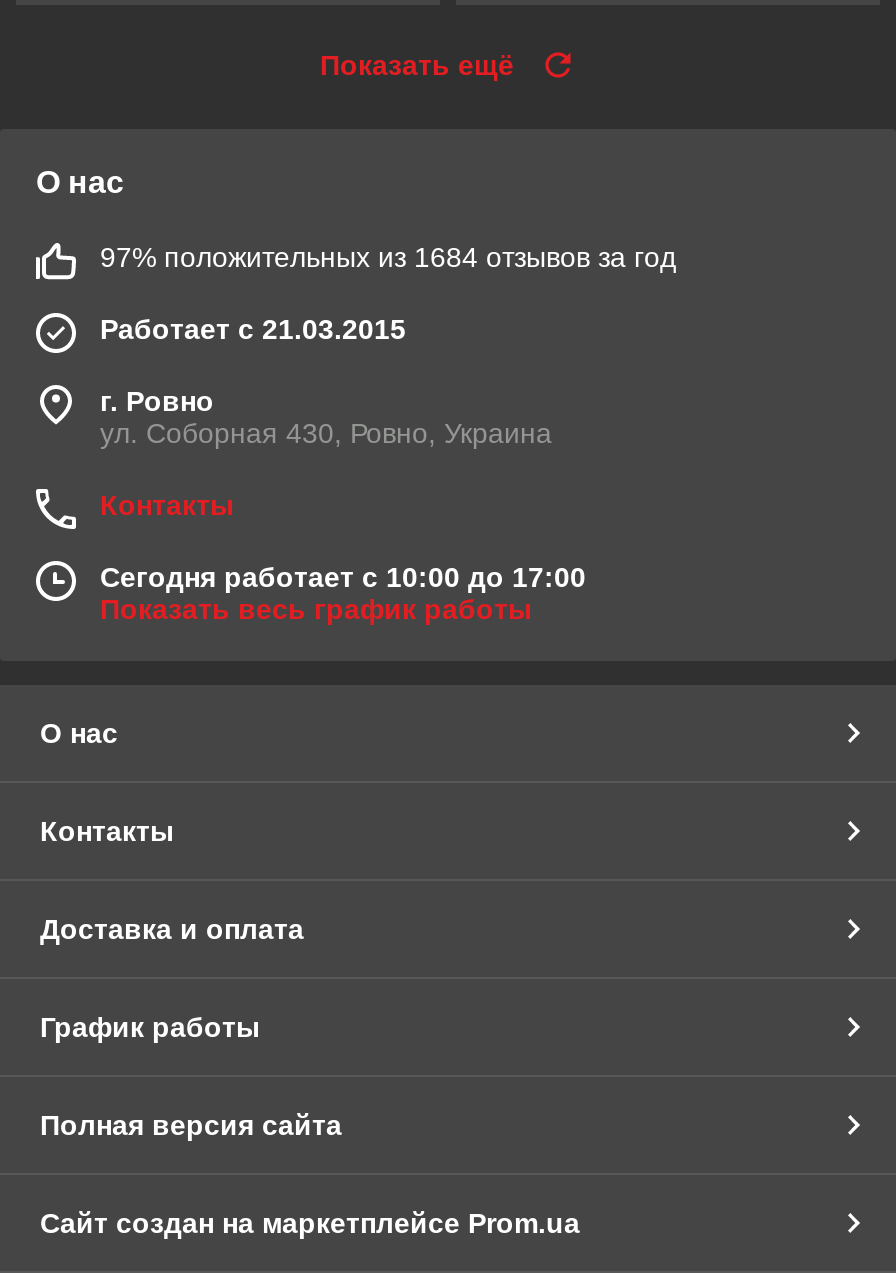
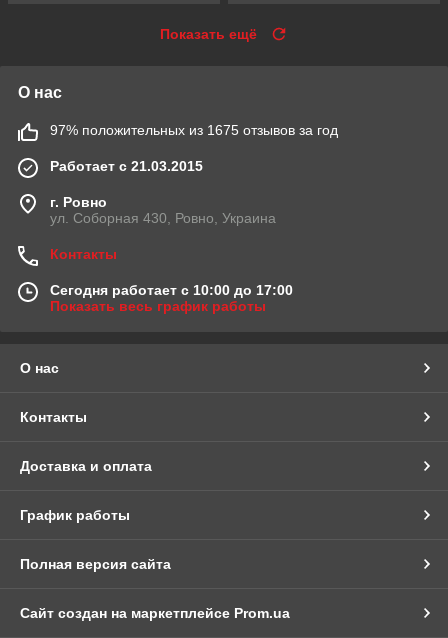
- 97% положительных из 1684 отзывов за год
+ 97% положительных из 1675 отзывов за год
